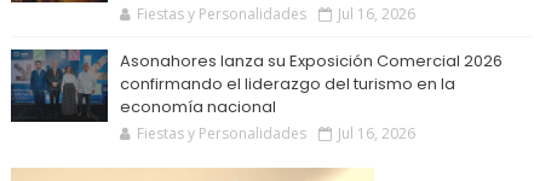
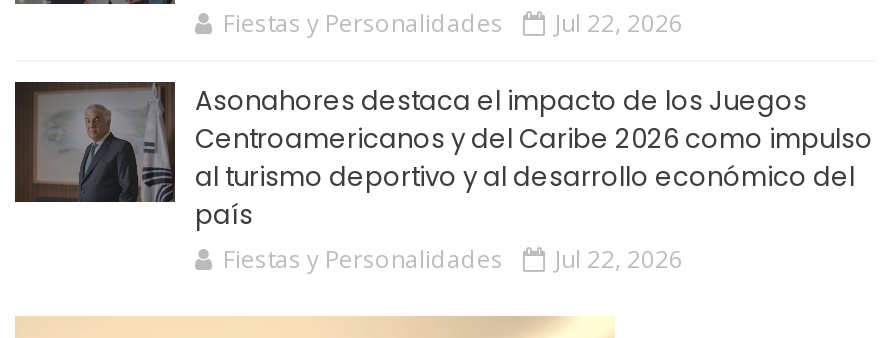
- Fiestas y Personalidades Jul 16, 2026
+ Fiestas y Personalidades Jul 22, 2026

- [image]
- Asonahores lanza su Exposición Comercial 2026
- confirmando el liderazgo del turismo en la
- economía nacional
+ [image]
+ Asonahores destaca el impacto de los Juegos
+ Centroamericanos y del Caribe 2026 como impulso
+ al turismo deportivo y al desarrollo económico del
+ país

- Fiestas y Personalidades Jul 16, 2026
+ Fiestas y Personalidades Jul 22, 2026
